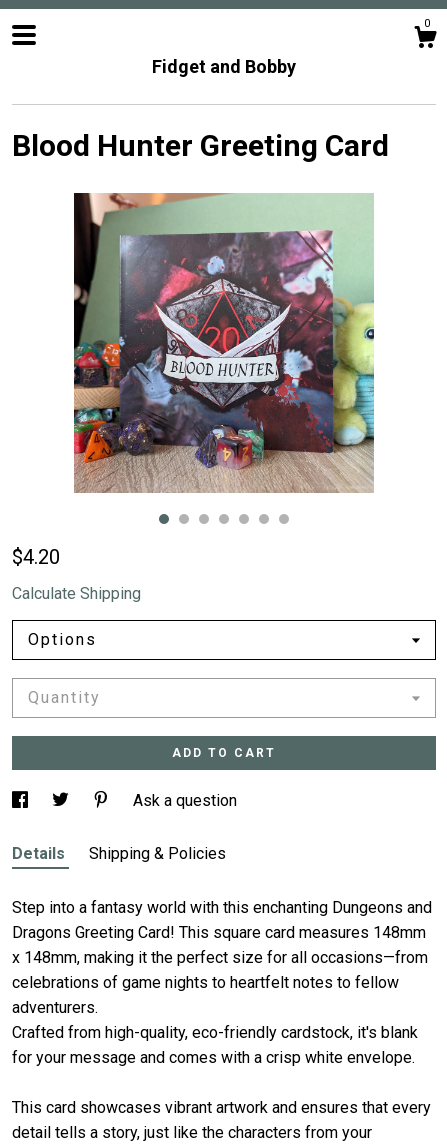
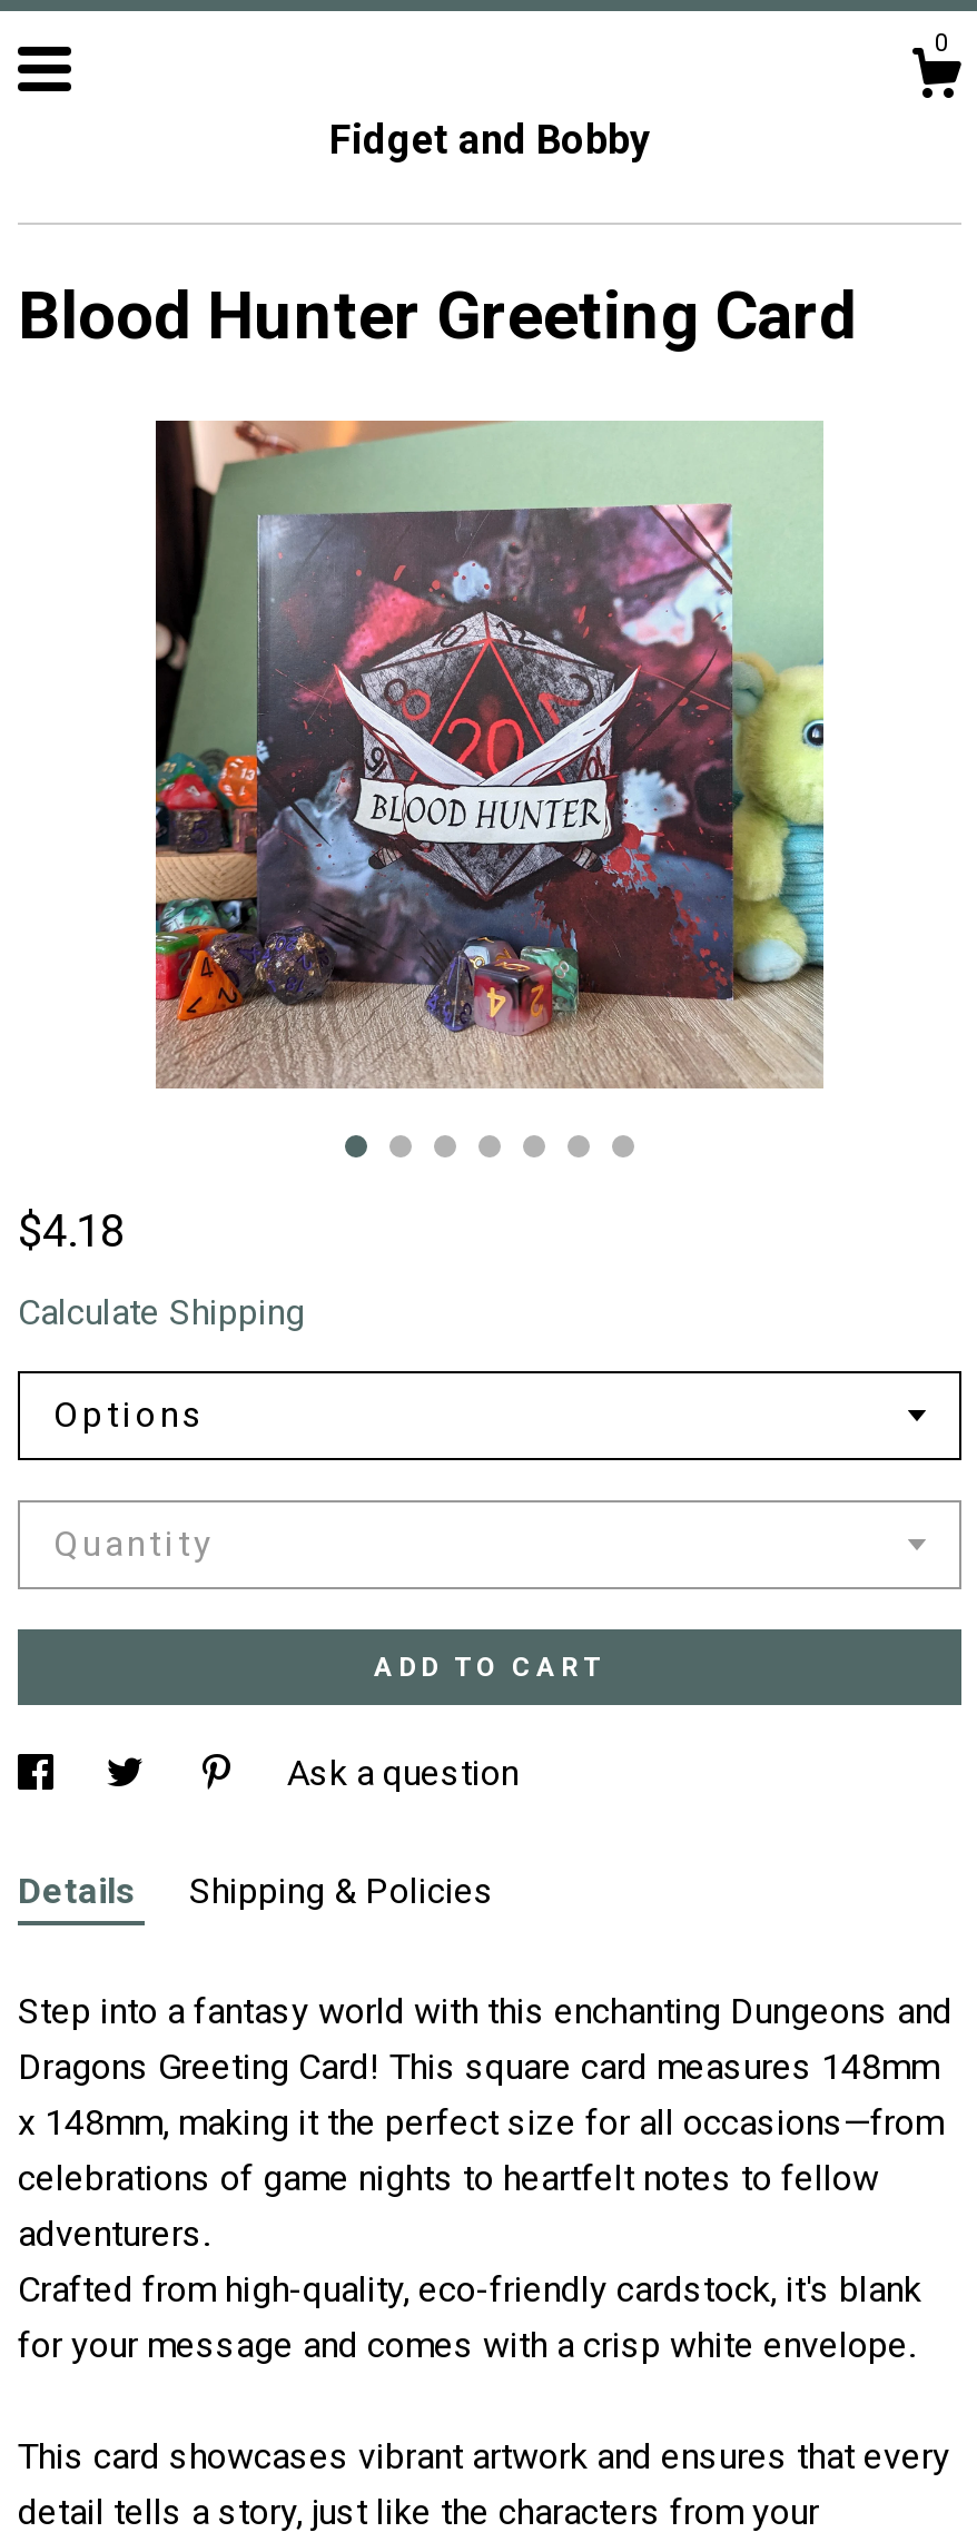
- $4.20
+ $4.18
